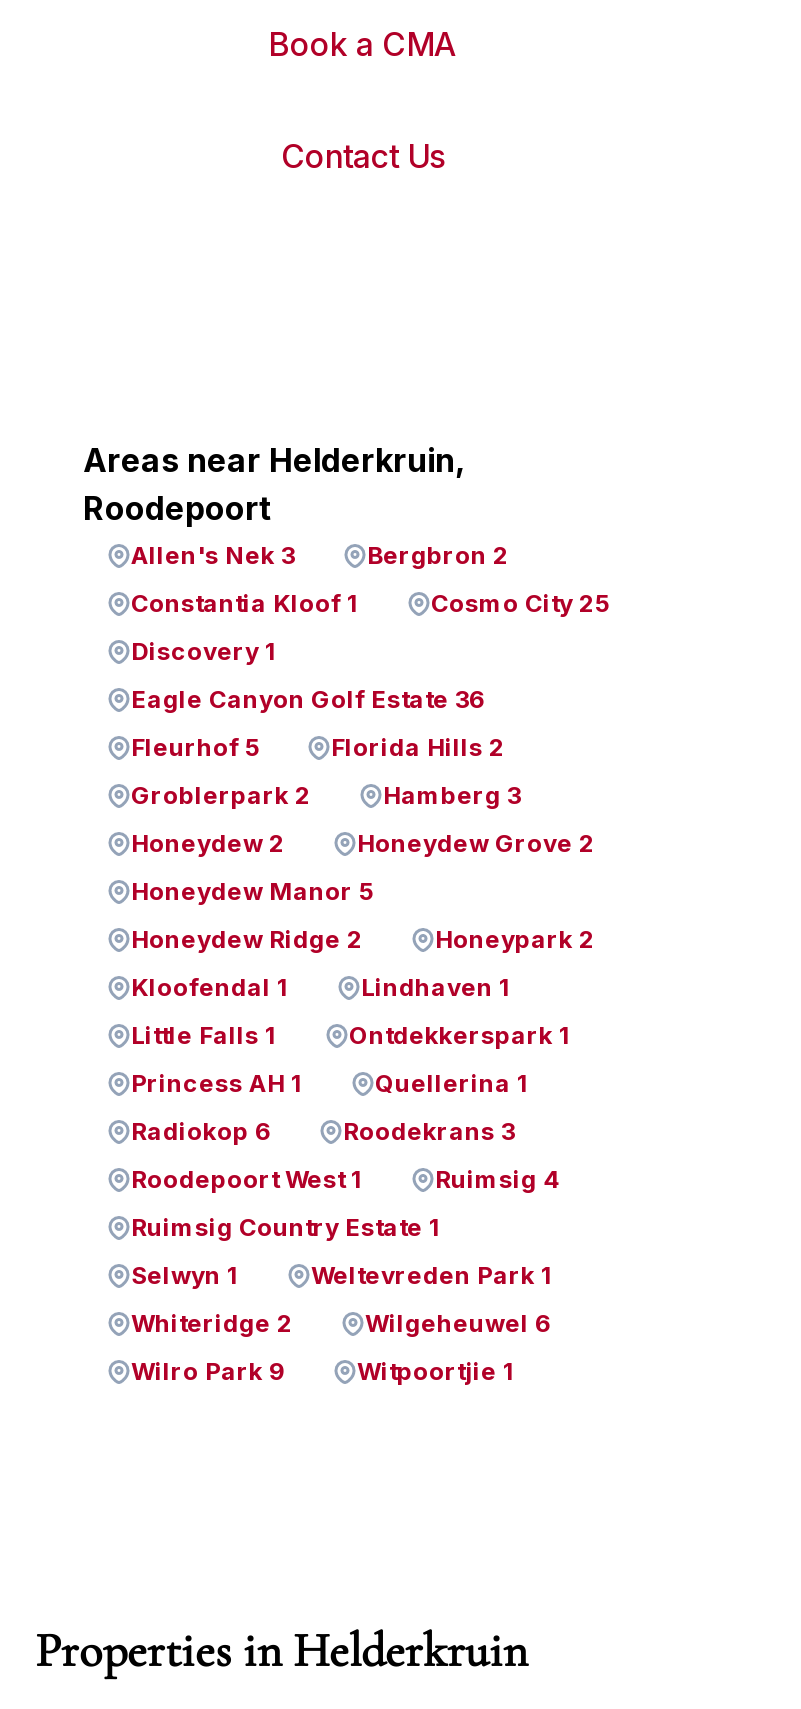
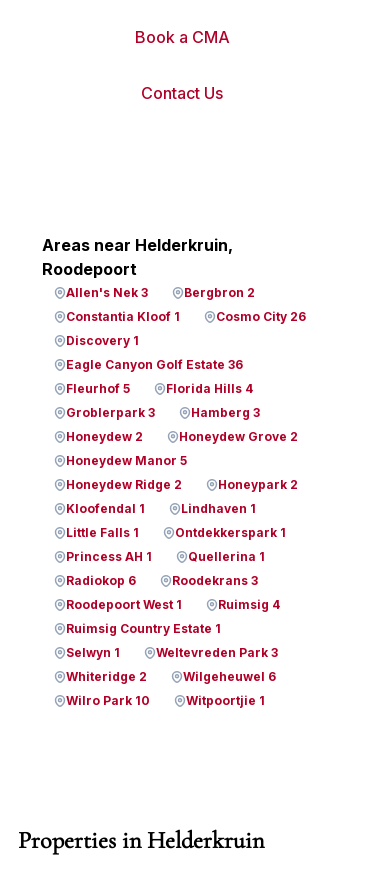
- Cosmo City 25
+ Cosmo City 26

- Florida Hills 2
+ Florida Hills 4

- Groblerpark 2
+ Groblerpark 3

- Weltevreden Park 1
+ Weltevreden Park 3

- Wilro Park 9
+ Wilro Park 10
